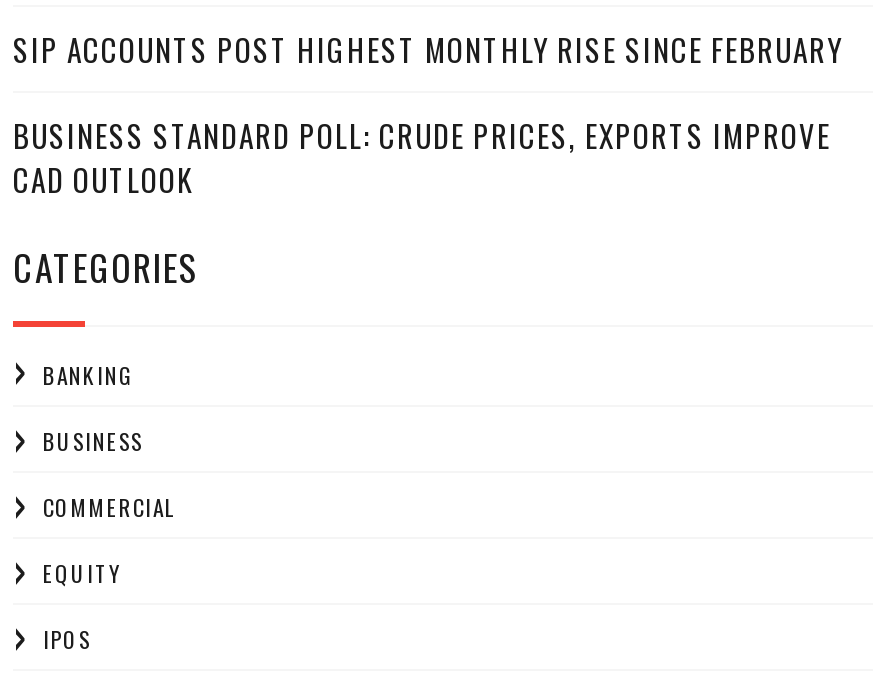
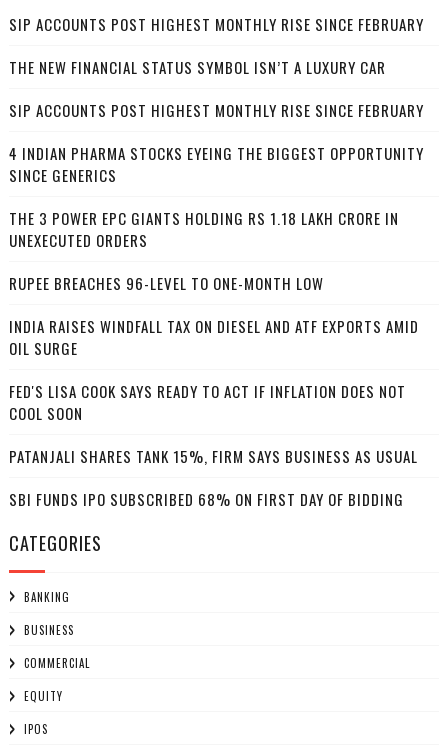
- BUSINESS STANDARD POLL: CRUDE PRICES, EXPORTS IMPROVE
- CAD OUTLOOK
+ THE NEW FINANCIAL STATUS SYMBOL ISN’T A LUXURY CAR
+ SIP ACCOUNTS POST HIGHEST MONTHLY RISE SINCE FEBRUARY
+ 4 INDIAN PHARMA STOCKS EYEING THE BIGGEST OPPORTUNITY
+ SINCE GENERICS
+ THE 3 POWER EPC GIANTS HOLDING RS 1.18 LAKH CRORE IN
+ UNEXECUTED ORDERS
+ RUPEE BREACHES 96-LEVEL TO ONE-MONTH LOW
+ INDIA RAISES WINDFALL TAX ON DIESEL AND ATF EXPORTS AMID
+ OIL SURGE
+ FED'S LISA COOK SAYS READY TO ACT IF INFLATION DOES NOT
+ COOL SOON
+ PATANJALI SHARES TANK 15%, FIRM SAYS BUSINESS AS USUAL
+ SBI FUNDS IPO SUBSCRIBED 68% ON FIRST DAY OF BIDDING
